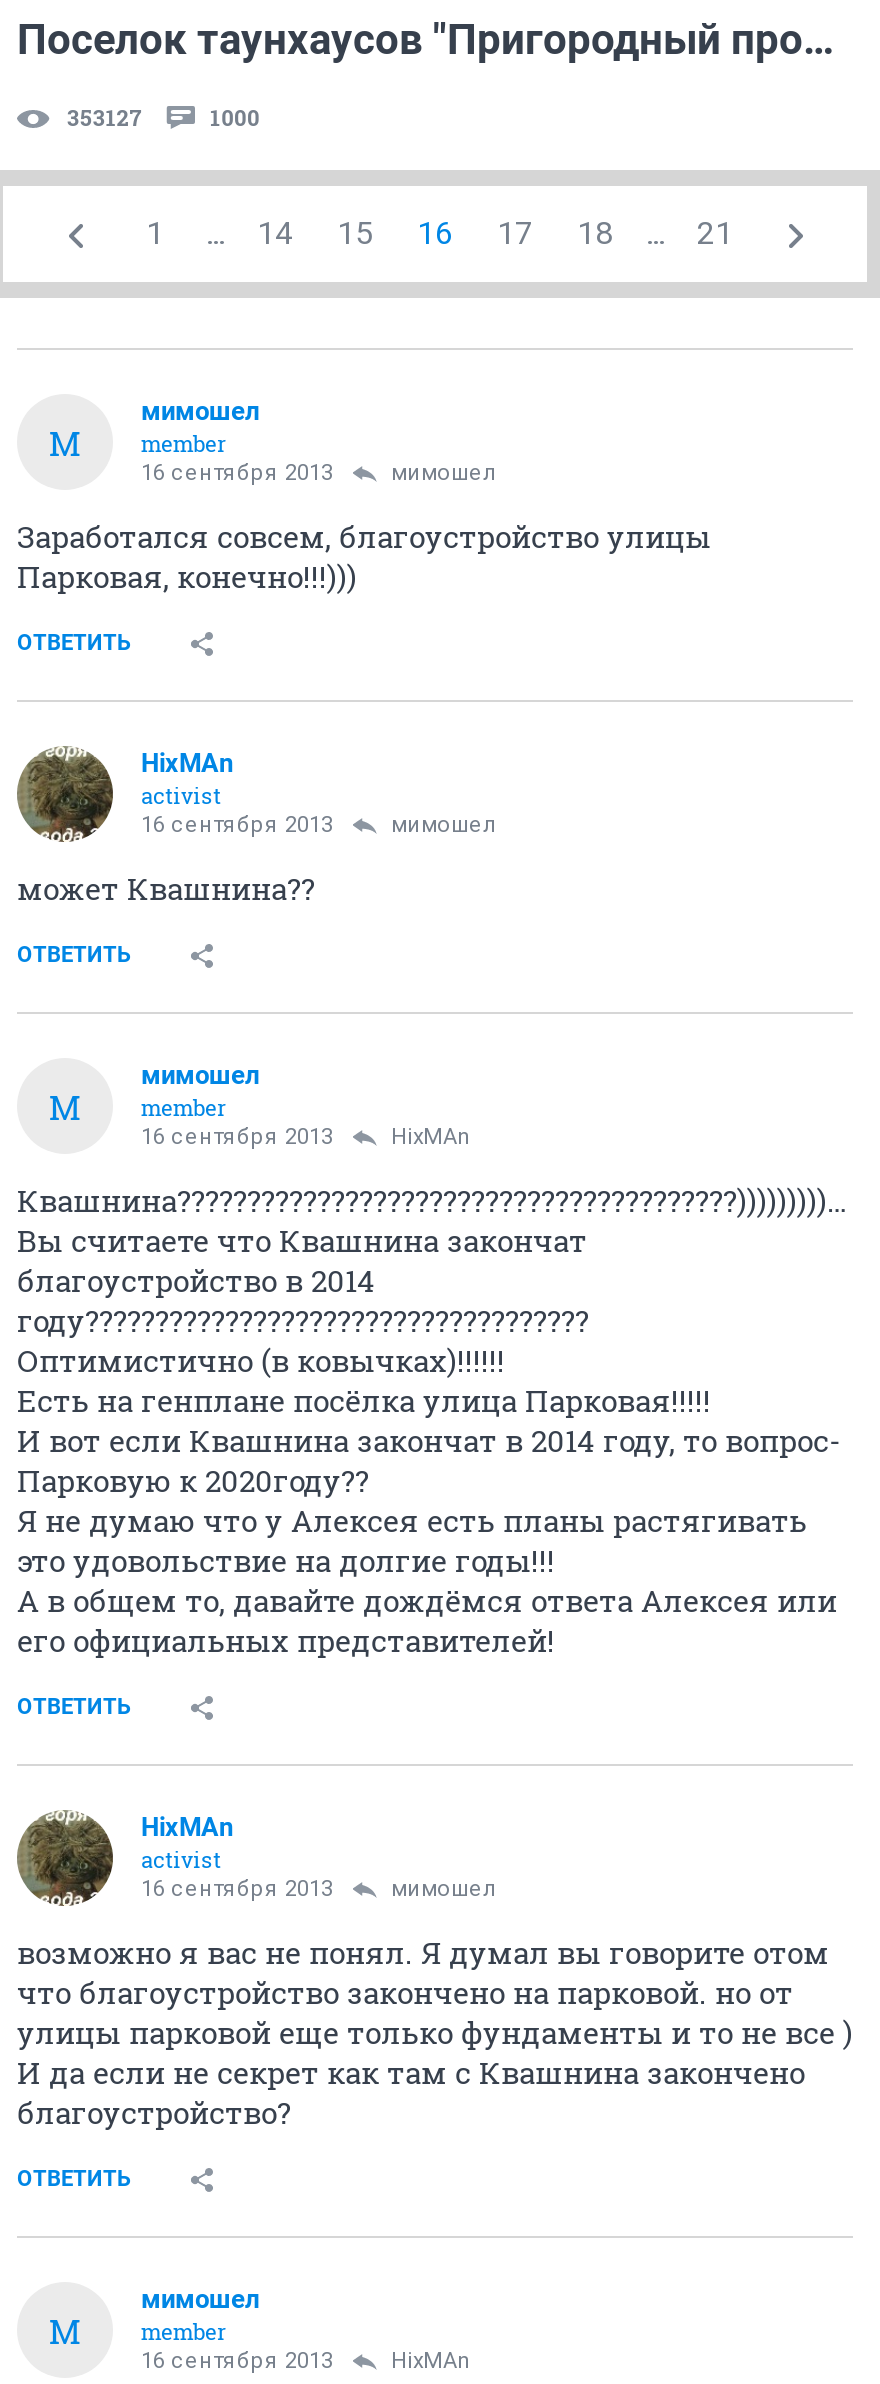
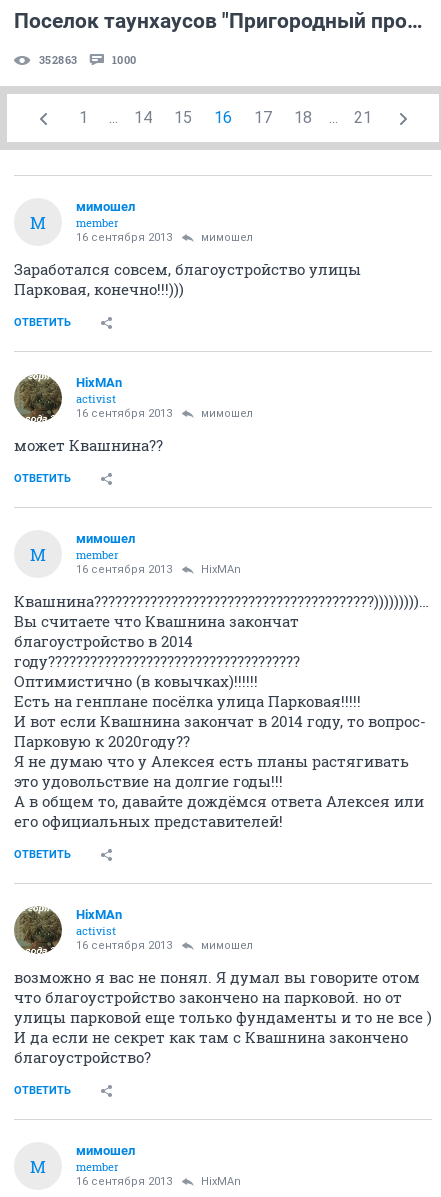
- 353127
+ 352863
